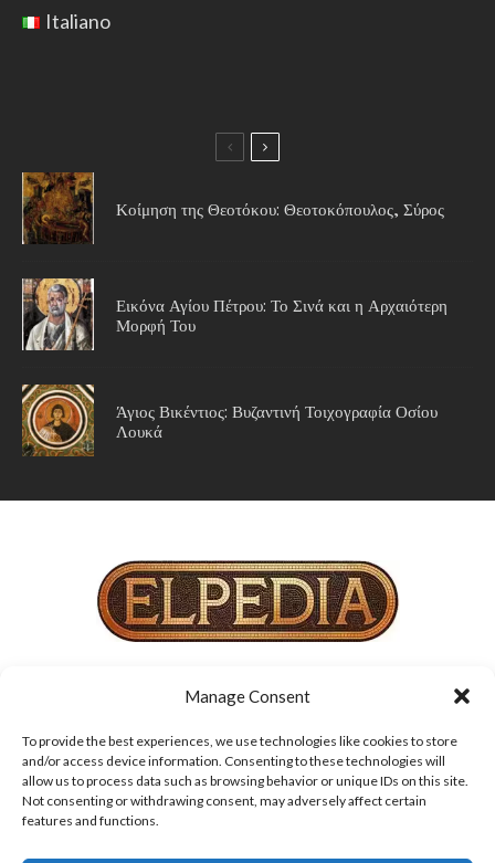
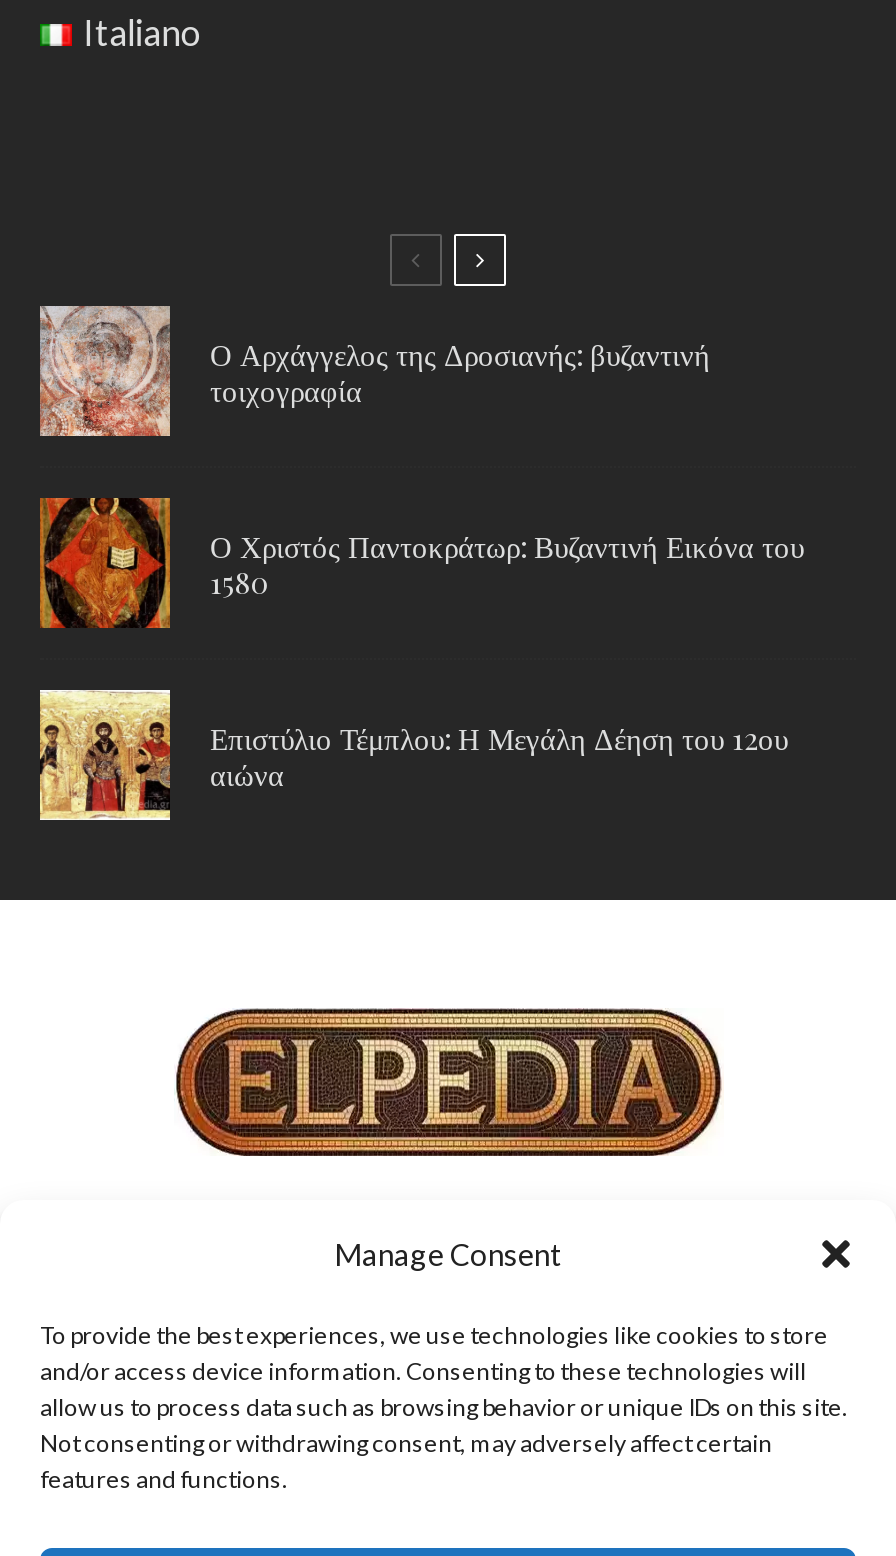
- [image]
- Κοίμηση της Θεοτόκου: Θεοτοκόπουλος, Σύρος
+ [image]
+ Ο Αρχάγγελος της Δροσιανής: βυζαντινή
+ τοιχογραφία

- [image]
- Εικόνα Αγίου Πέτρου: Το Σινά και η Αρχαιότερη
- Μορφή Του
+ [image]
+ Ο Χριστός Παντοκράτωρ: Βυζαντινή Εικόνα του
+ 1580

- [image]
- Άγιος Βικέντιος: Βυζαντινή Τοιχογραφία Οσίου
- Λουκά
+ [image]
+ Επιστύλιο Τέμπλου: Η Μεγάλη Δέηση του 12ου
+ αιώνα
